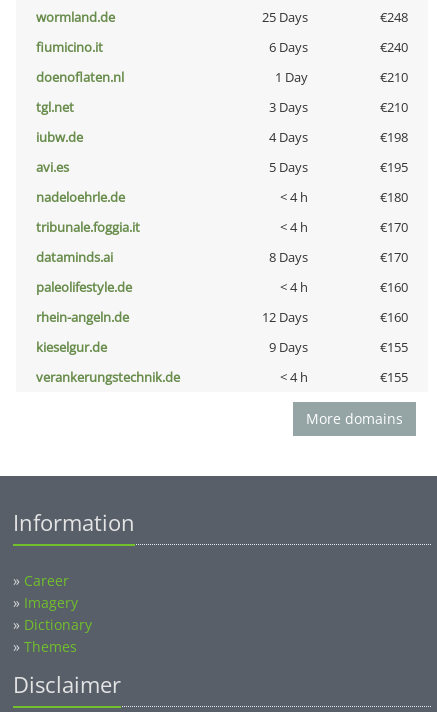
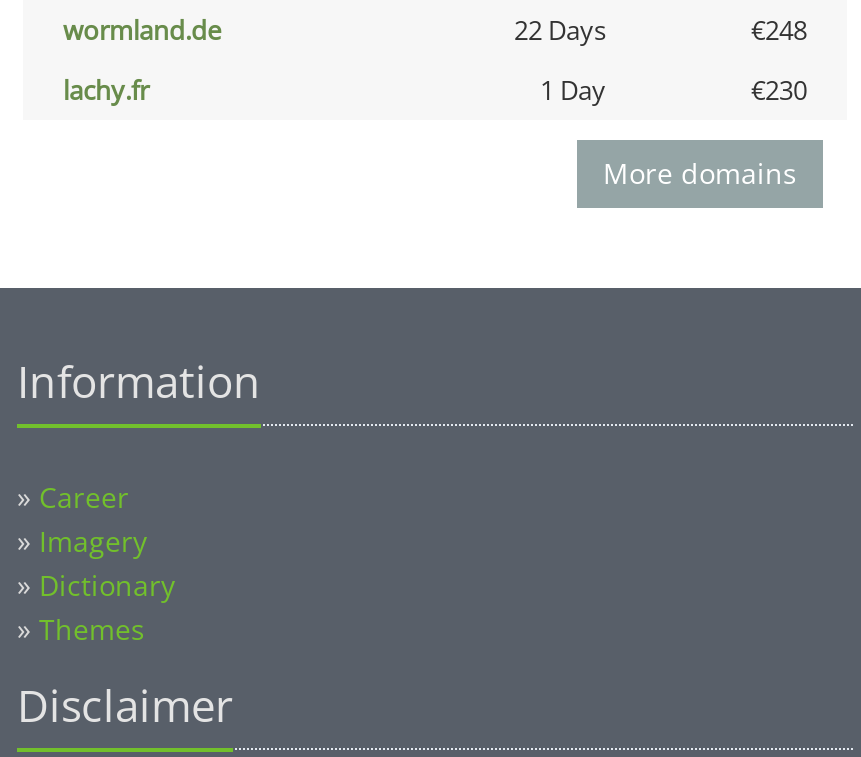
- 25 Days
+ 22 Days

- fiumicino.it
- 6 Days
- €240
- doenoflaten.nl
+ lachy.fr

- €210
- tgl.net
- 3 Days
- €210
- iubw.de
- 4 Days
- €198
- avi.es
- 5 Days
- €195
- nadeloehrle.de
- < 4 h
- €180
- tribunale.foggia.it
- < 4 h
- €170
- dataminds.ai
- 8 Days
- €170
- paleolifestyle.de
- < 4 h
- €160
- rhein-angeln.de
- 12 Days
- €160
- kieselgur.de
- 9 Days
- €155
- verankerungstechnik.de
- < 4 h
- €155
+ €230
